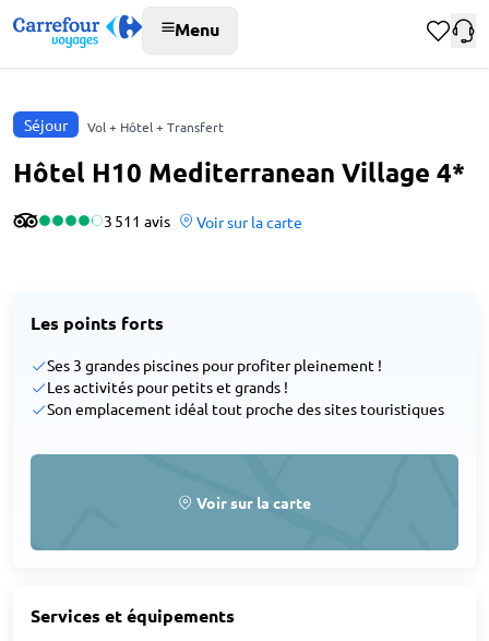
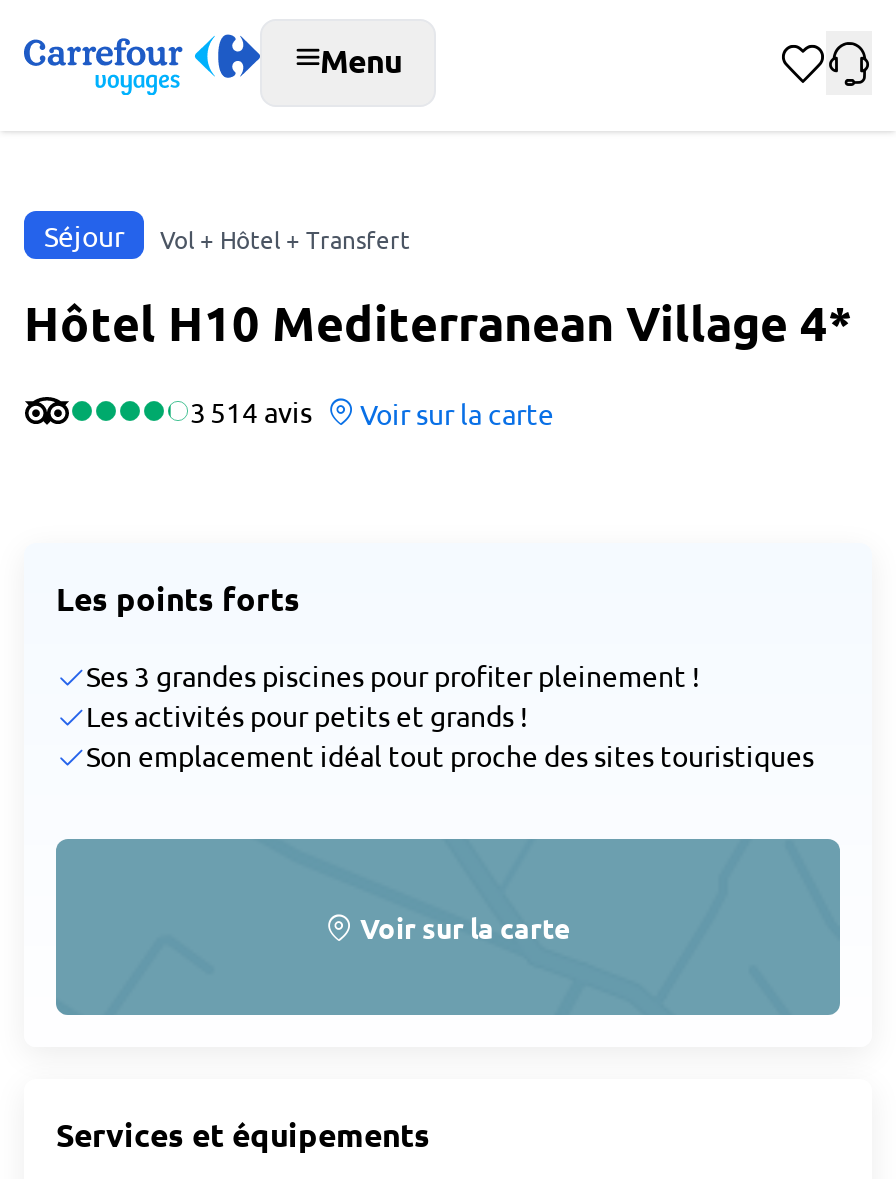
- 3 511 avis Voir sur la carte
+ 3 514 avis Voir sur la carte
